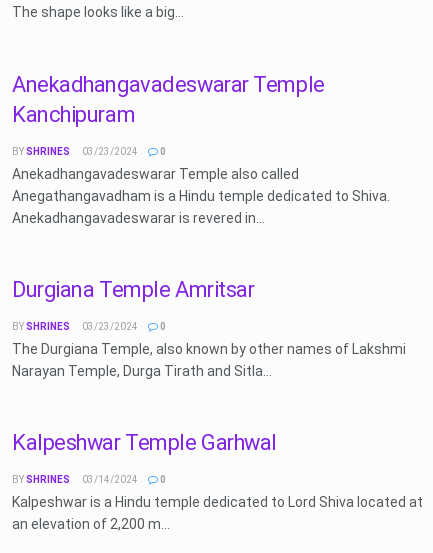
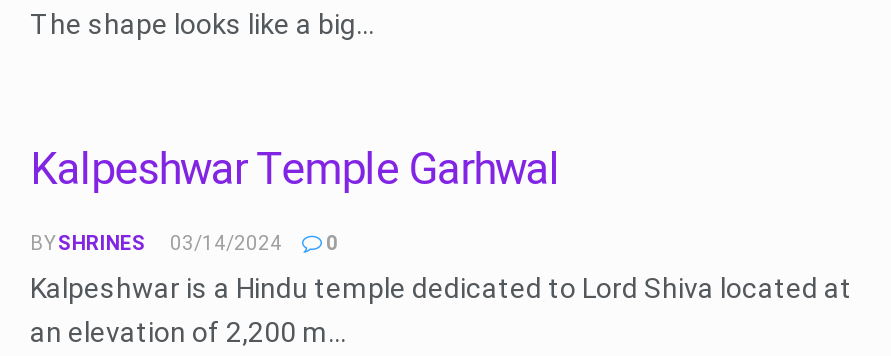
- Anekadhangavadeswarar Temple
- Kanchipuram
- BY SHRINES
- 03/23/2024
- 0
- Anekadhangavadeswarar Temple also called
- Anegathangavadham is a Hindu temple dedicated to Shiva.
- Anekadhangavadeswarar is revered in...
- Durgiana Temple Amritsar
- BY SHRINES
- 03/23/2024
- 0
- The Durgiana Temple, also known by other names of Lakshmi
- Narayan Temple, Durga Tirath and Sitla...
